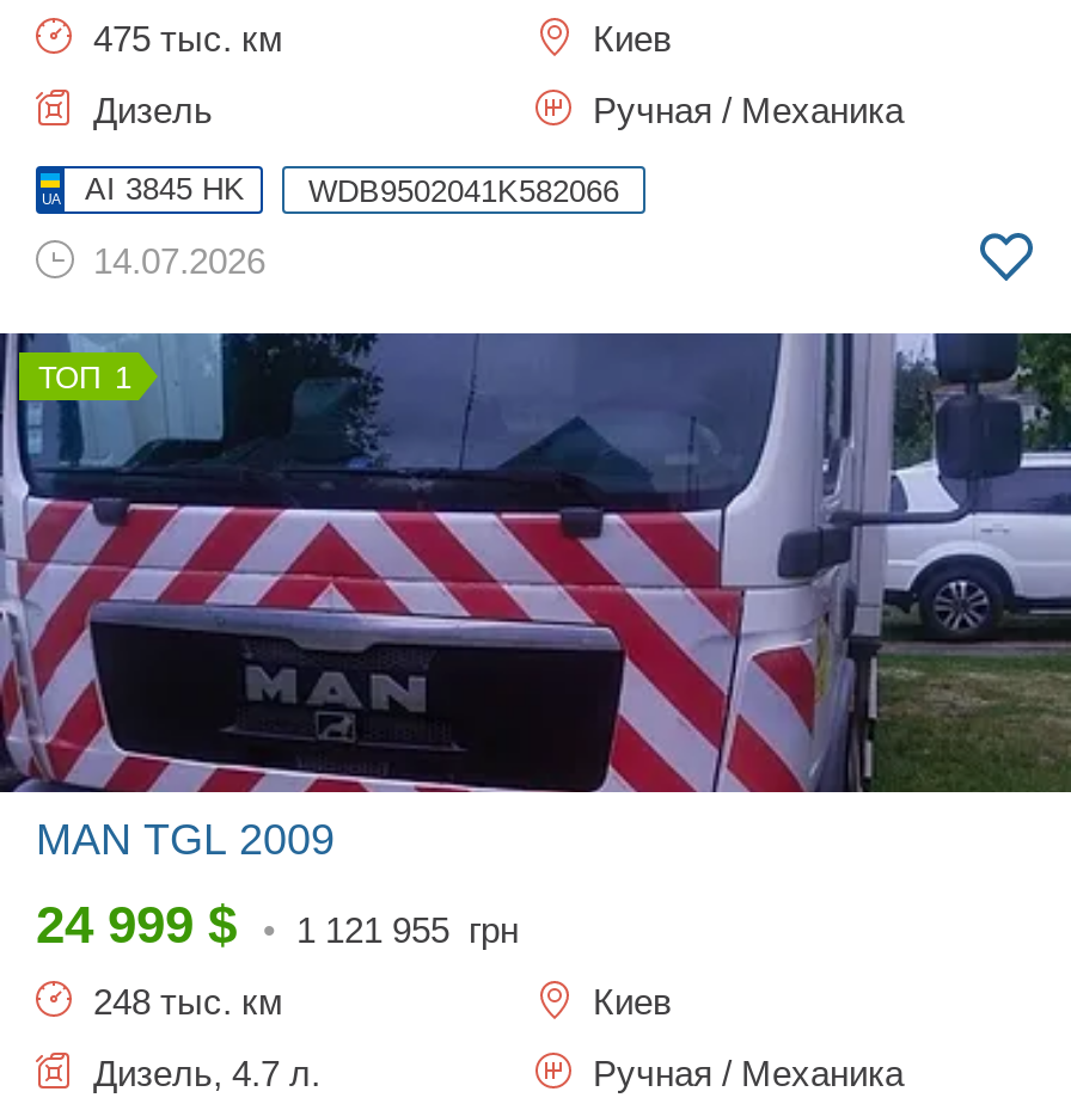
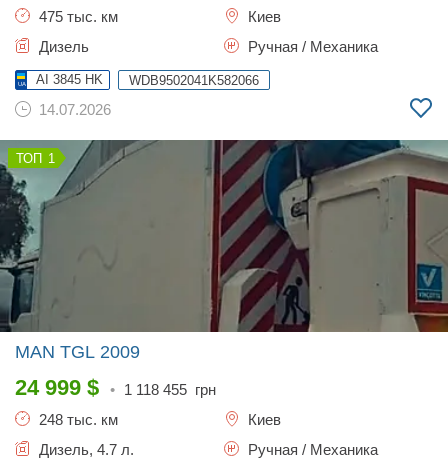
- [image]
+ [image]

- 24 999 $ • 1 121 955 грн
+ 24 999 $ • 1 118 455 грн
